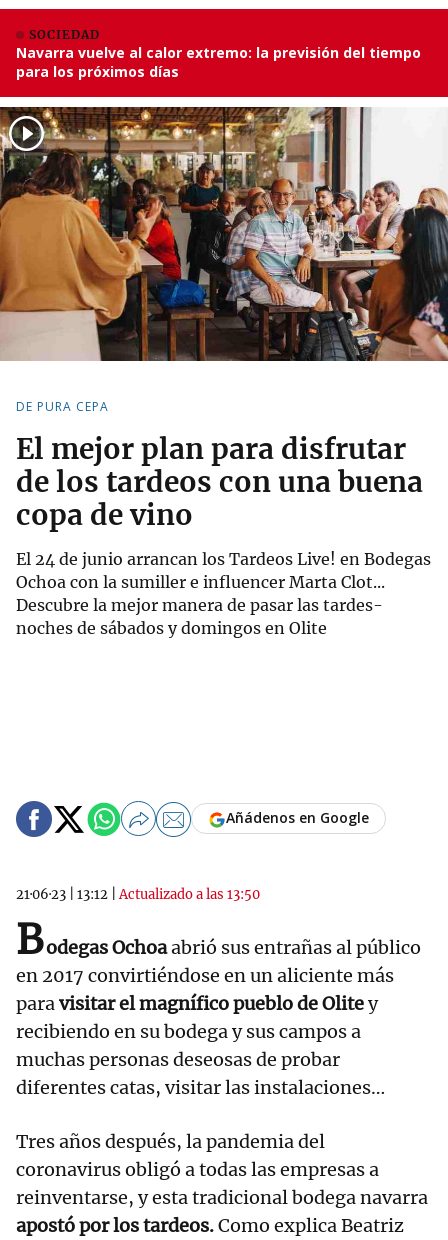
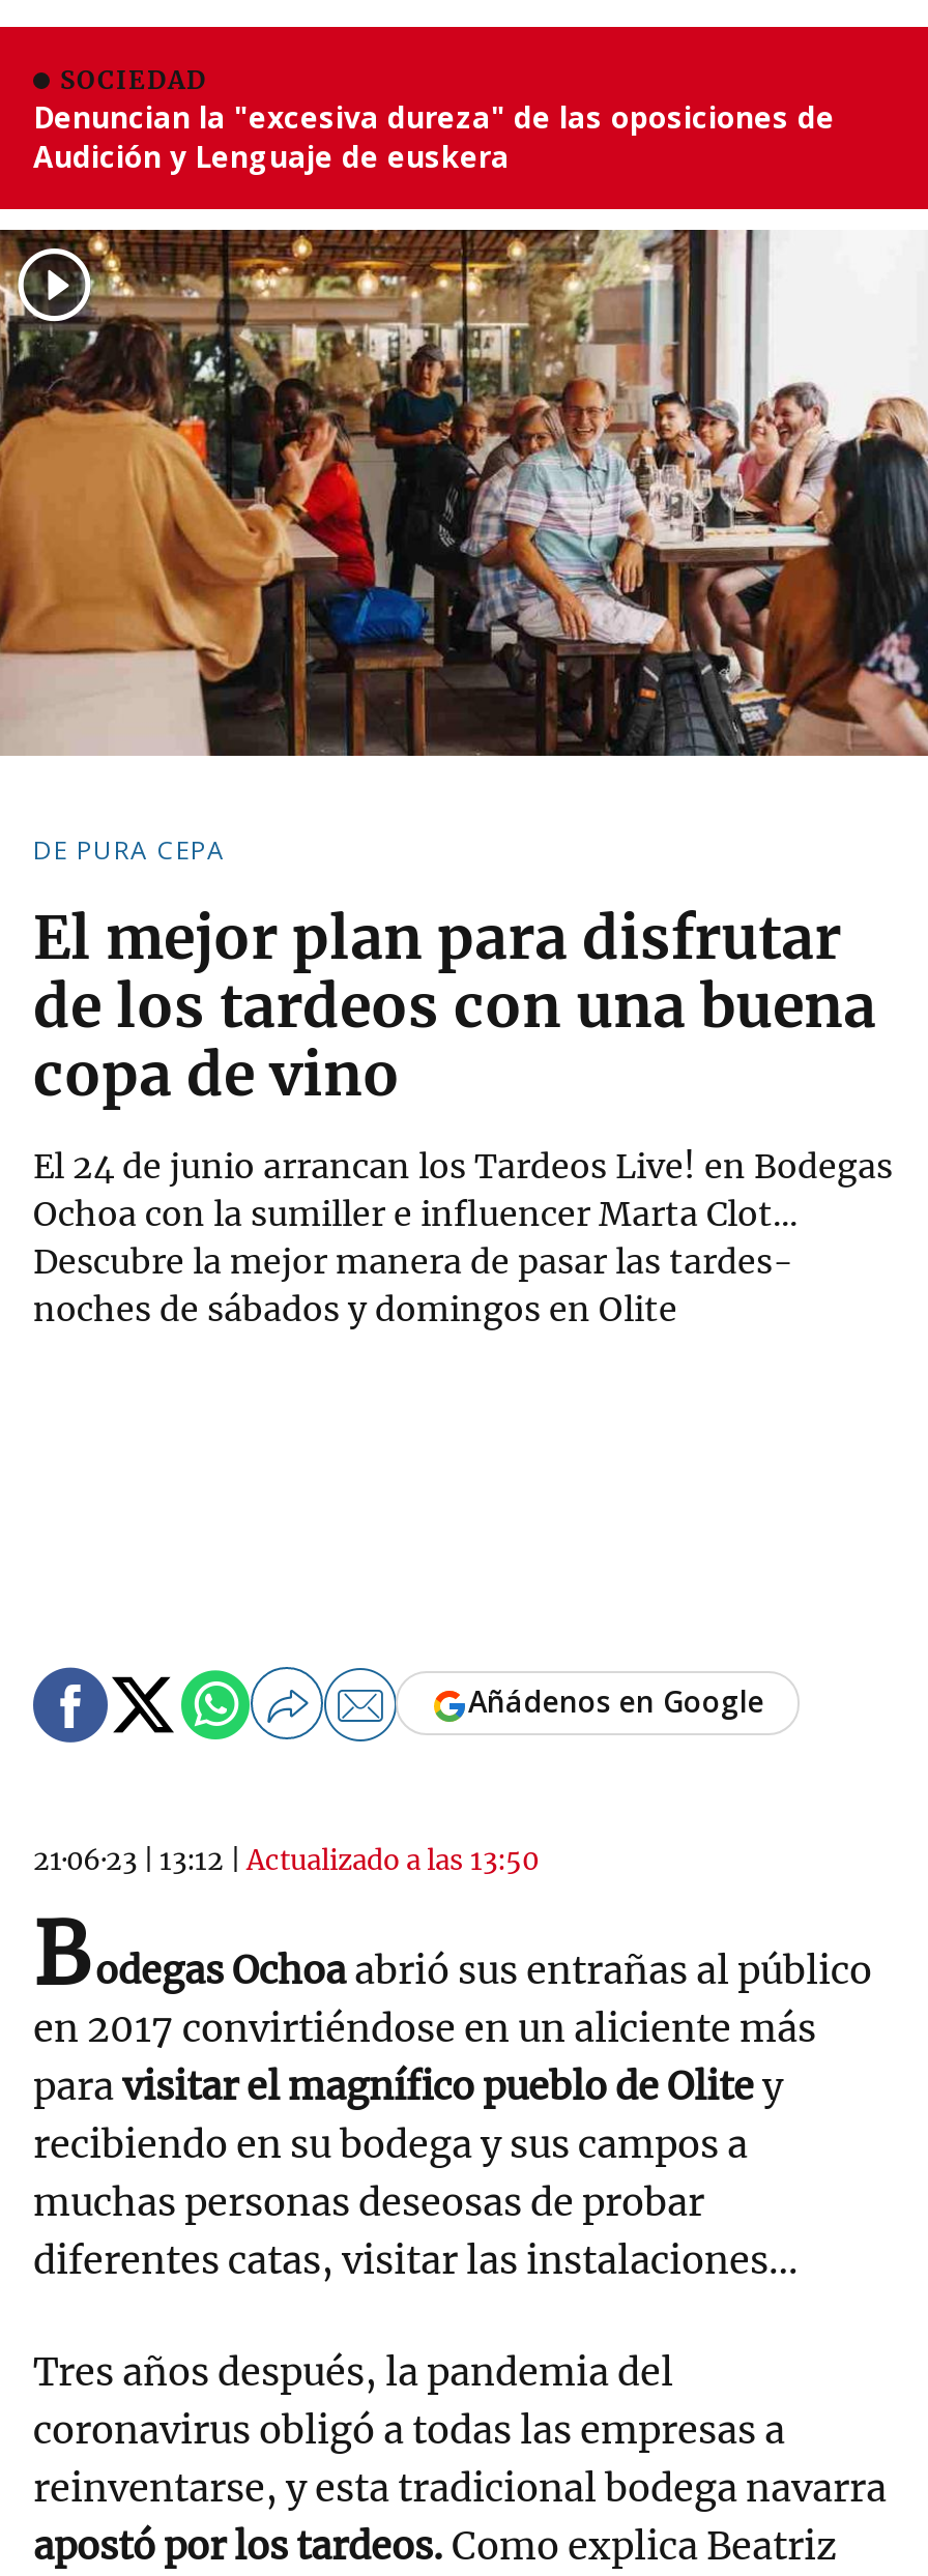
- Navarra vuelve al calor extremo: la previsión del tiempo
- para los próximos días
+ Denuncian la "excesiva dureza" de las oposiciones de
+ Audición y Lenguaje de euskera
